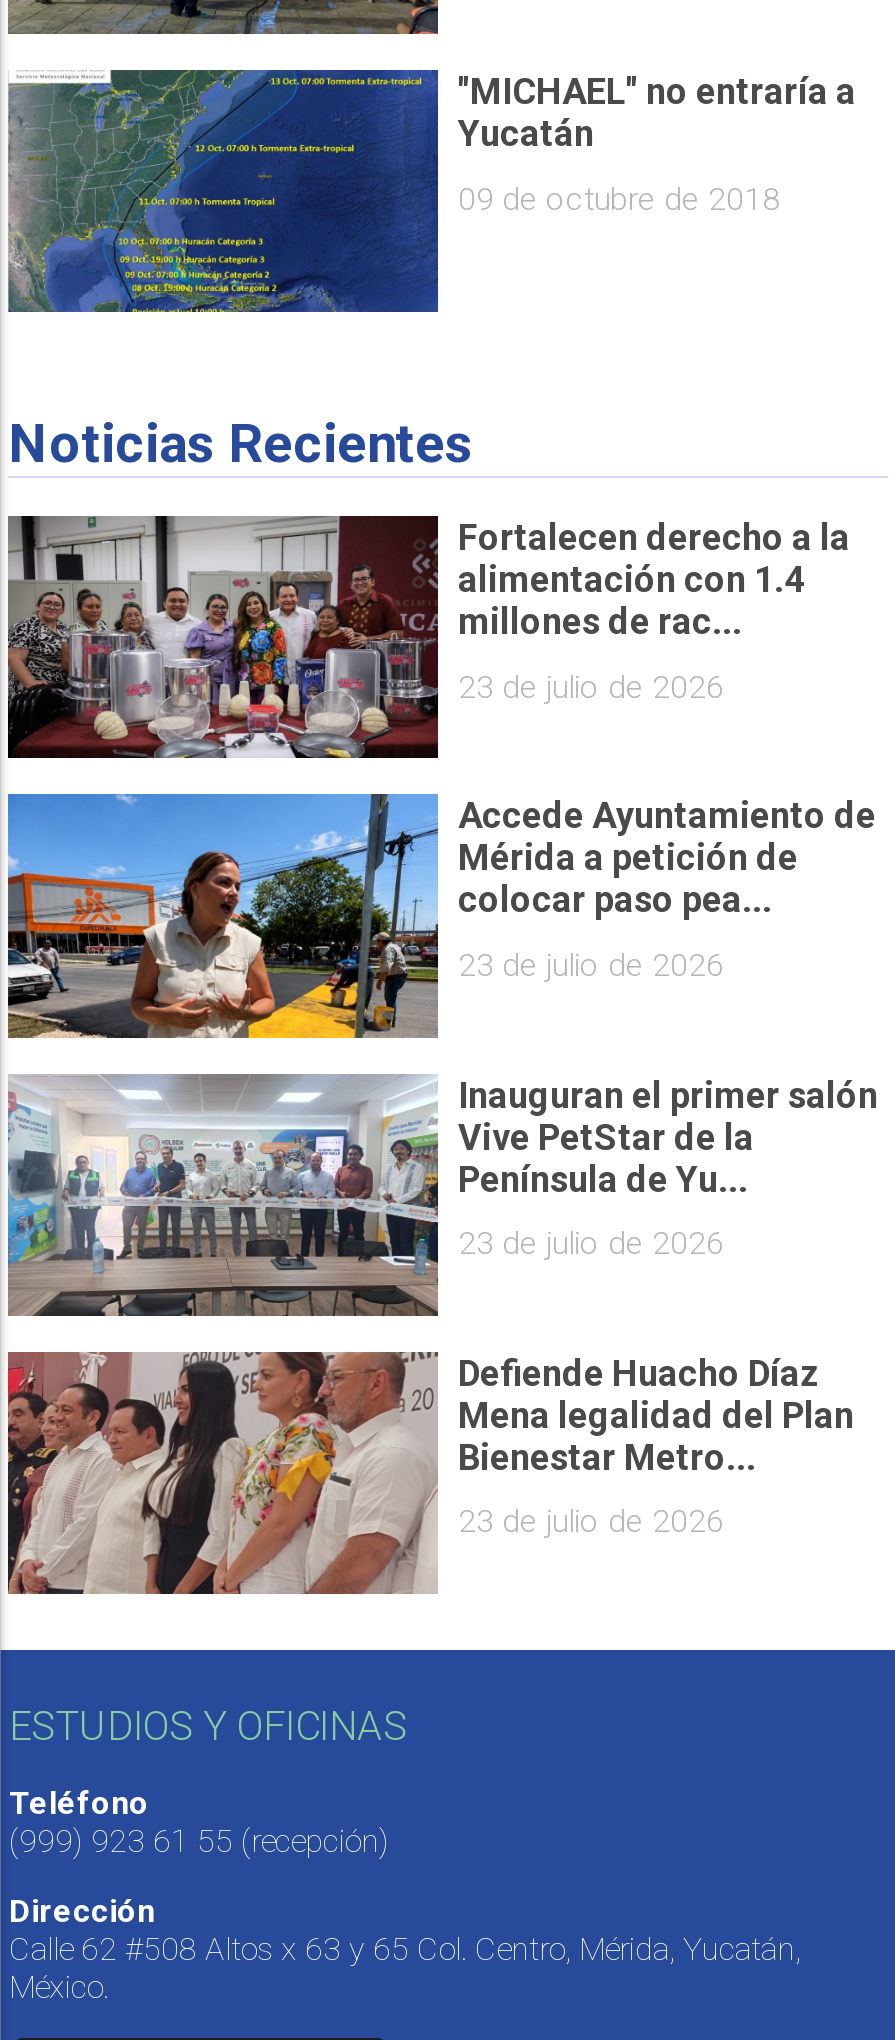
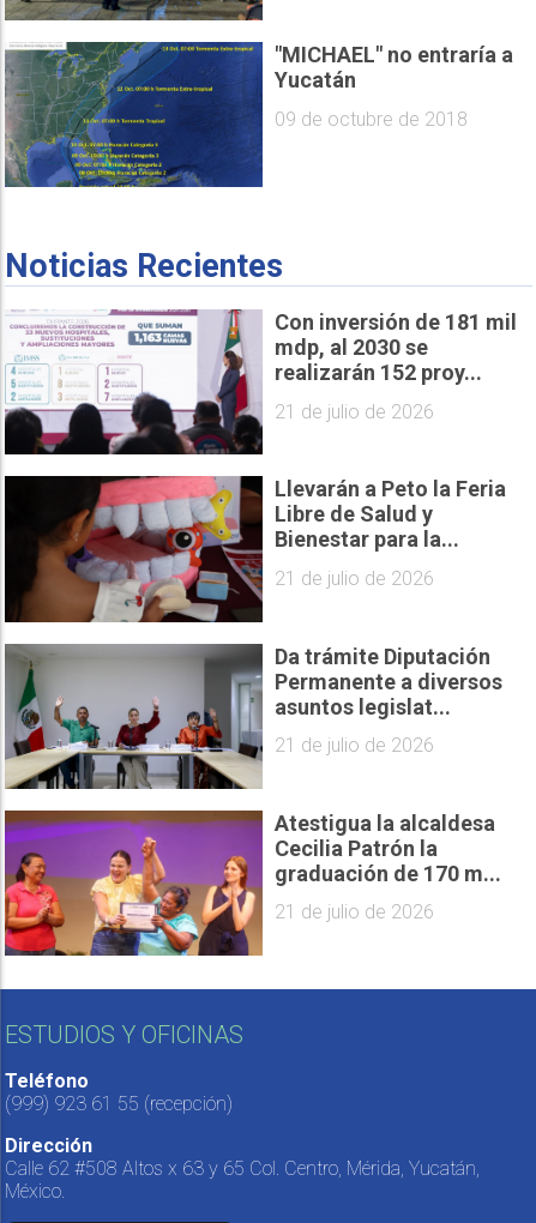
- [image]
- Fortalecen derecho a la
- alimentación con 1.4
- millones de rac...
+ [image]
+ Con inversión de 181 mil
+ mdp, al 2030 se
+ realizarán 152 proy...

- 23 de julio de 2026
+ 21 de julio de 2026

- [image]
- Accede Ayuntamiento de
- Mérida a petición de
- colocar paso pea...
+ [image]
+ Llevarán a Peto la Feria
+ Libre de Salud y
+ Bienestar para la...

- 23 de julio de 2026
+ 21 de julio de 2026

- [image]
- Inauguran el primer salón
- Vive PetStar de la
- Península de Yu...
+ [image]
+ Da trámite Diputación
+ Permanente a diversos
+ asuntos legislat...

- 23 de julio de 2026
+ 21 de julio de 2026

- [image]
- Defiende Huacho Díaz
- Mena legalidad del Plan
- Bienestar Metro...
+ [image]
+ Atestigua la alcaldesa
+ Cecilia Patrón la
+ graduación de 170 m...

- 23 de julio de 2026
+ 21 de julio de 2026
